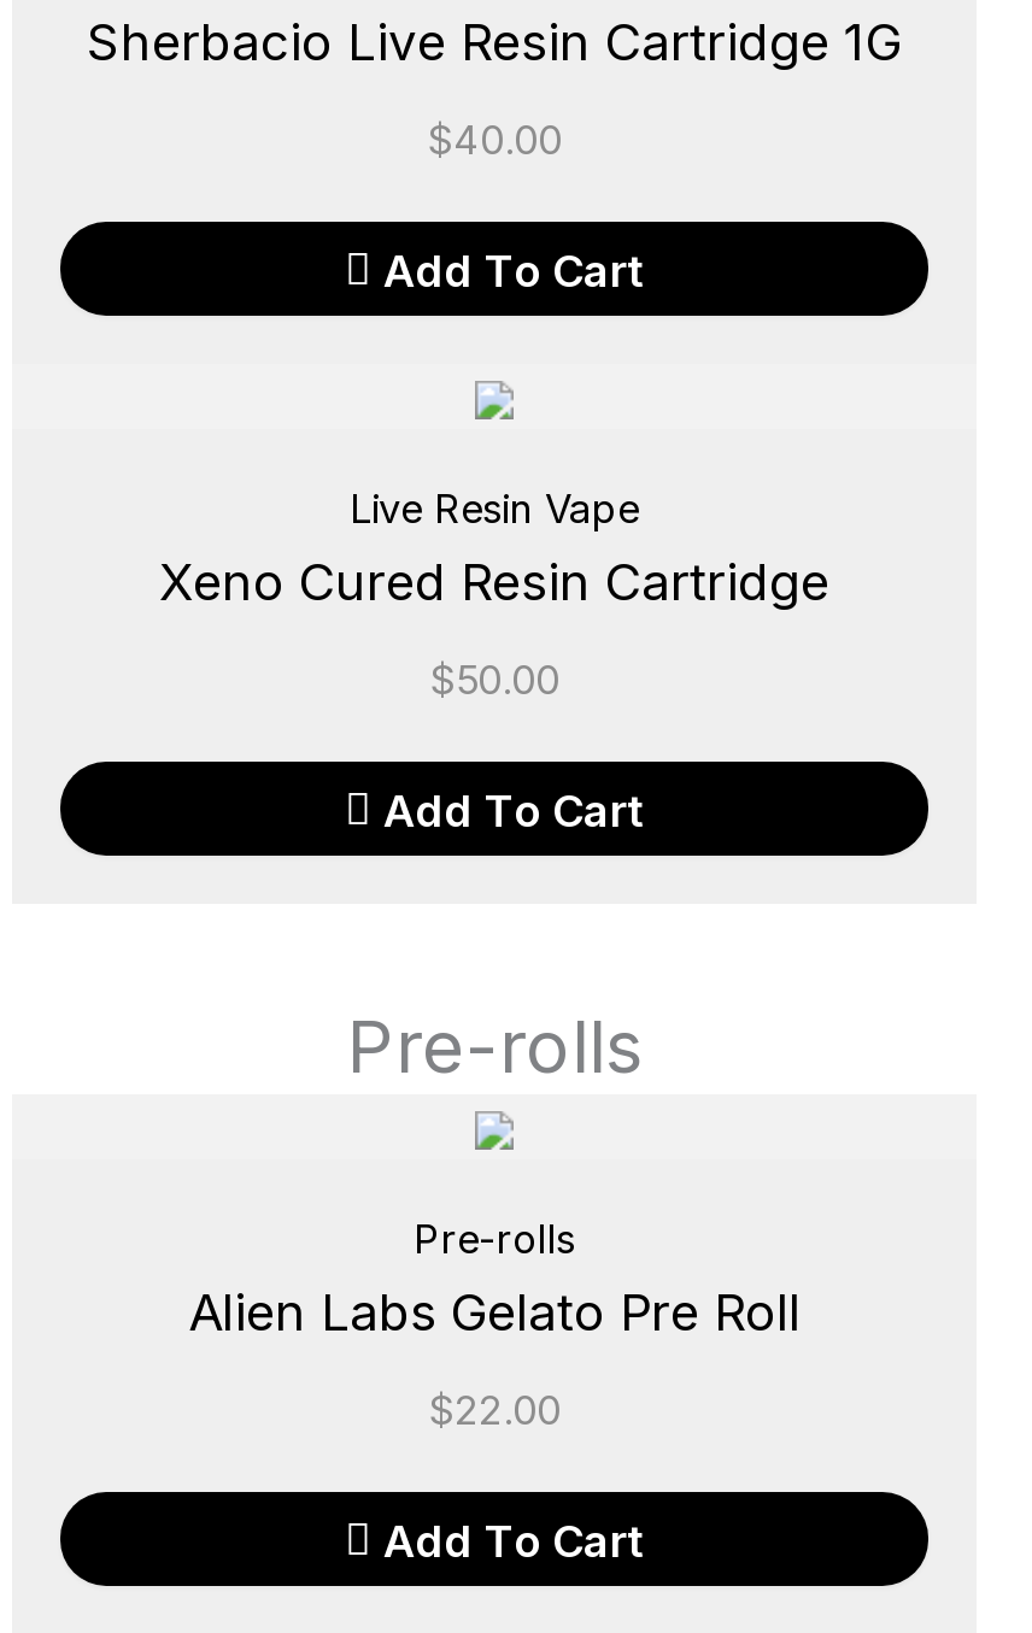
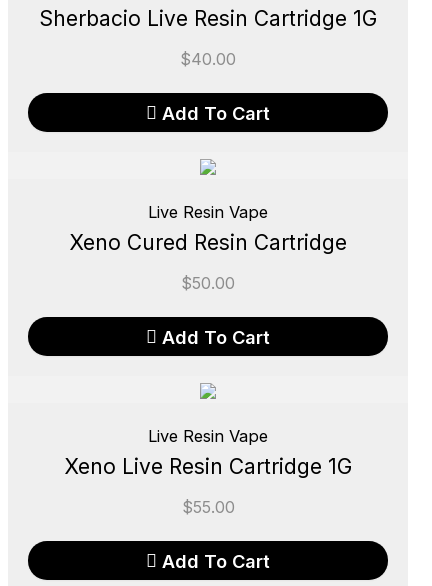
- Pre-rolls
- Pre-rolls
- Alien Labs Gelato Pre Roll
- $22.00
+ Live Resin Vape
+ Xeno Live Resin Cartridge 1G
+ $55.00
